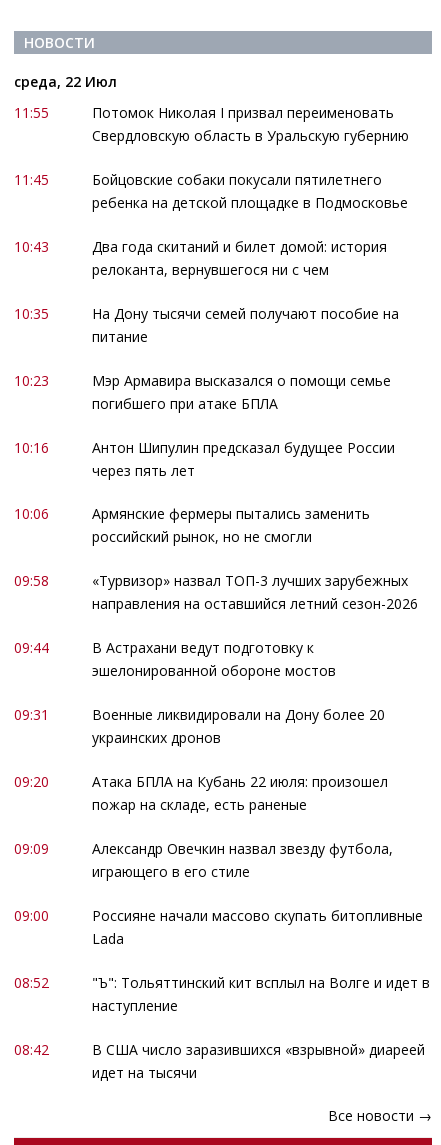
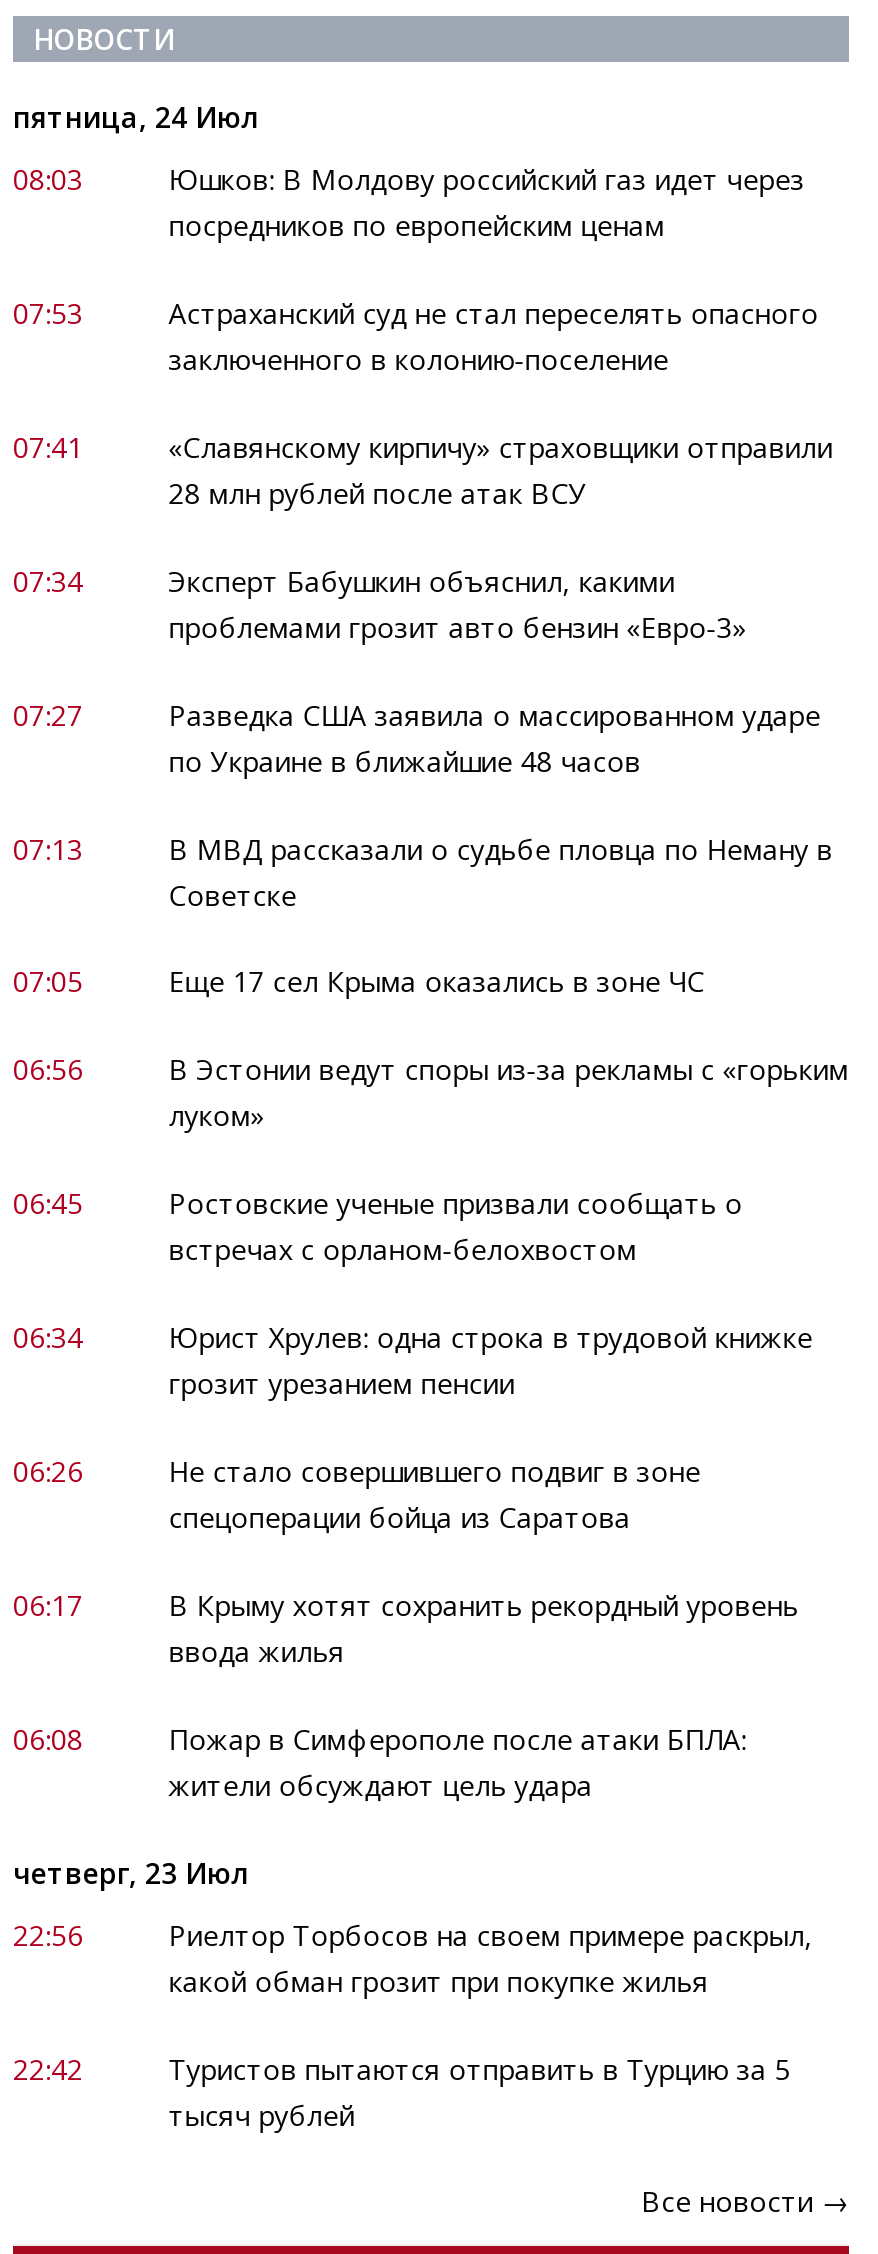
- среда, 22 Июл
- 11:55
- Потомок Николая I призвал переименовать
- Свердловскую область в Уральскую губернию
- 11:45
- Бойцовские собаки покусали пятилетнего
- ребенка на детской площадке в Подмосковье
- 10:43
- Два года скитаний и билет домой: история
- релоканта, вернувшегося ни с чем
- 10:35
- На Дону тысячи семей получают пособие на
- питание
- 10:23
- Мэр Армавира высказался о помощи семье
- погибшего при атаке БПЛА
- 10:16
- Антон Шипулин предсказал будущее России
- через пять лет
- 10:06
- Армянские фермеры пытались заменить
- российский рынок, но не смогли
- 09:58
- «Турвизор» назвал ТОП-3 лучших зарубежных
- направления на оставшийся летний сезон-2026
- 09:44
- В Астрахани ведут подготовку к
- эшелонированной обороне мостов
- 09:31
- Военные ликвидировали на Дону более 20
- украинских дронов
- 09:20
- Атака БПЛА на Кубань 22 июля: произошел
- пожар на складе, есть раненые
- 09:09
- Александр Овечкин назвал звезду футбола,
- играющего в его стиле
- 09:00
- Россияне начали массово скупать битопливные
- Lada
- 08:52
- "Ъ": Тольяттинский кит всплыл на Волге и идет в
- наступление
- 08:42
- В США число заразившихся «взрывной» диареей
- идет на тысячи
+ пятница, 24 Июл
+ 08:03
+ Юшков: В Молдову российский газ идет через
+ посредников по европейским ценам
+ 07:53
+ Астраханский суд не стал переселять опасного
+ заключенного в колонию-поселение
+ 07:41
+ «Славянскому кирпичу» страховщики отправили
+ 28 млн рублей после атак ВСУ
+ 07:34
+ Эксперт Бабушкин объяснил, какими
+ проблемами грозит авто бензин «Евро-3»
+ 07:27
+ Разведка США заявила о массированном ударе
+ по Украине в ближайшие 48 часов
+ 07:13
+ В МВД рассказали о судьбе пловца по Неману в
+ Советске
+ 07:05
+ Еще 17 сел Крыма оказались в зоне ЧС
+ 06:56
+ В Эстонии ведут споры из-за рекламы с «горьким
+ луком»
+ 06:45
+ Ростовские ученые призвали сообщать о
+ встречах с орланом-белохвостом
+ 06:34
+ Юрист Хрулев: одна строка в трудовой книжке
+ грозит урезанием пенсии
+ 06:26
+ Не стало совершившего подвиг в зоне
+ спецоперации бойца из Саратова
+ 06:17
+ В Крыму хотят сохранить рекордный уровень
+ ввода жилья
+ 06:08
+ Пожар в Симферополе после атаки БПЛА:
+ жители обсуждают цель удара
+ четверг, 23 Июл
+ 22:56
+ Риелтор Торбосов на своем примере раскрыл,
+ какой обман грозит при покупке жилья
+ 22:42
+ Туристов пытаются отправить в Турцию за 5
+ тысяч рублей
